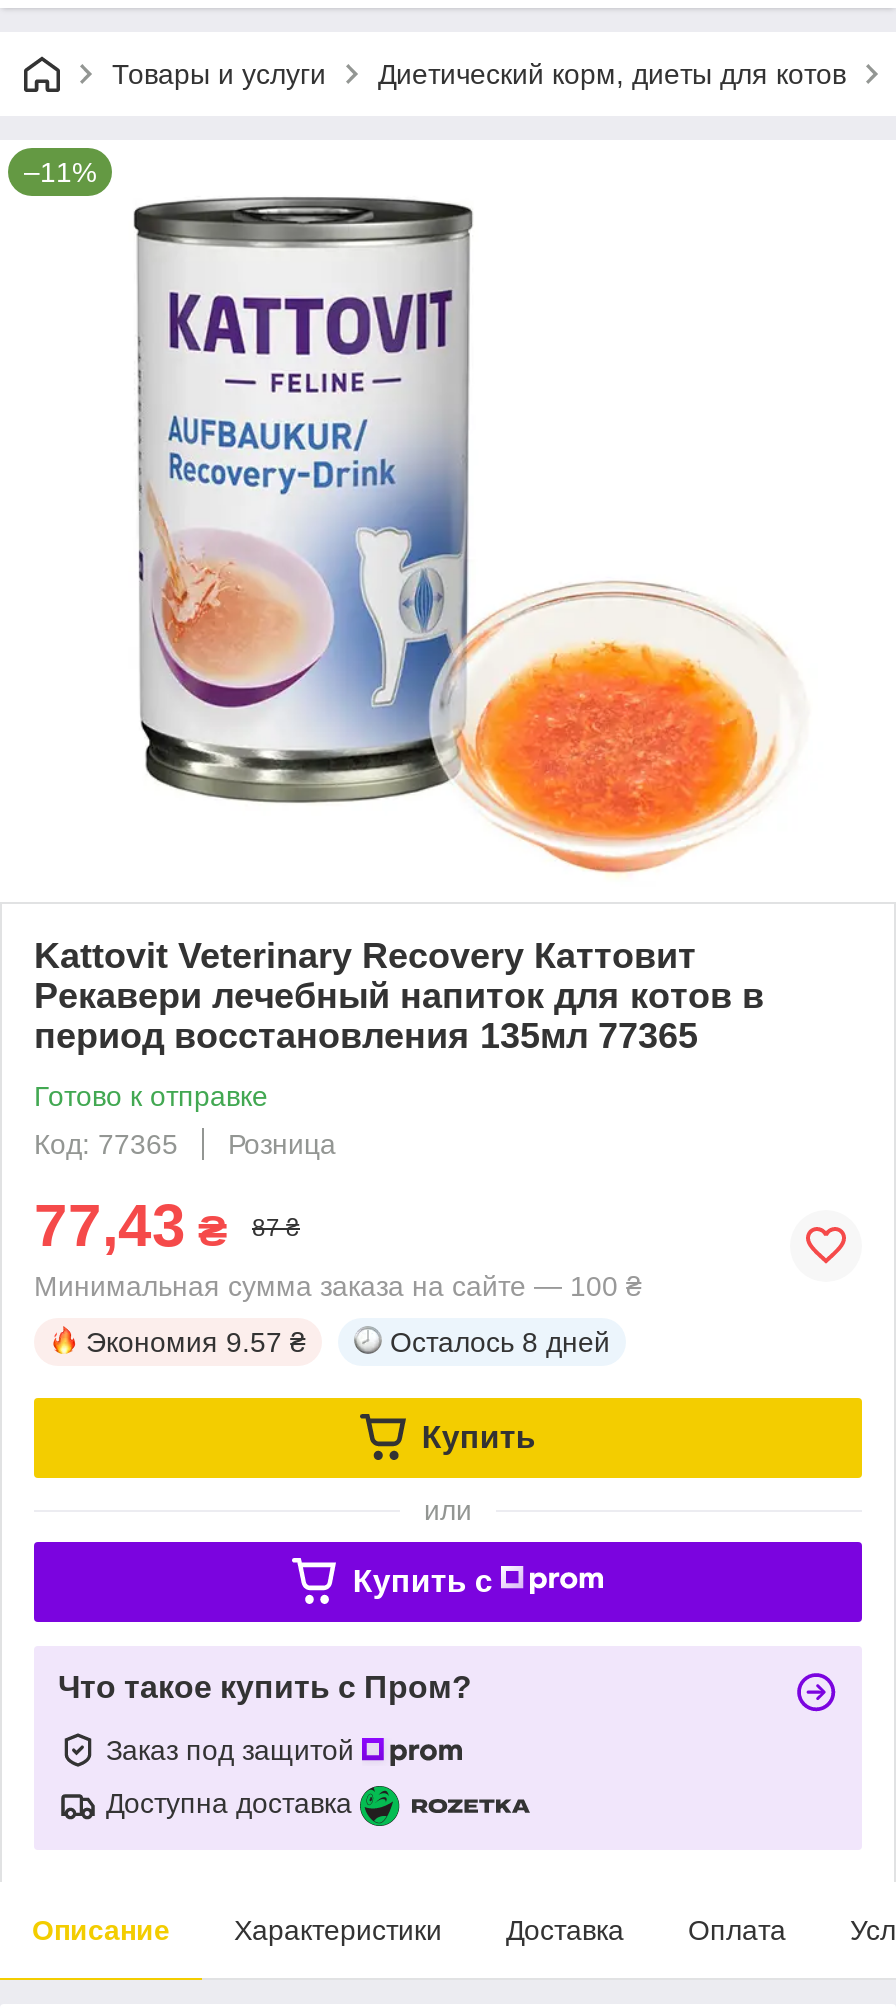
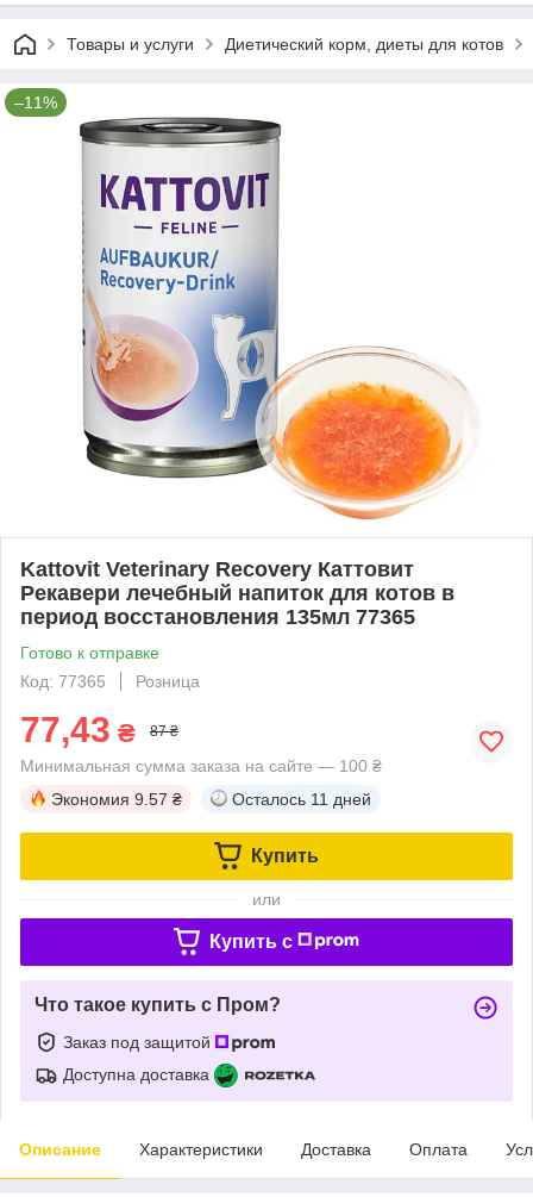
- Осталось 8 дней
+ Осталось 11 дней
